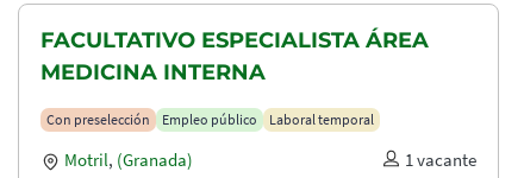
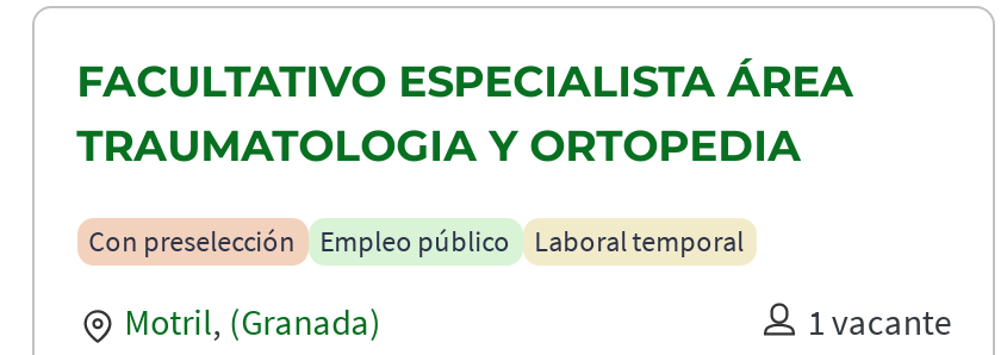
- MEDICINA INTERNA
+ TRAUMATOLOGIA Y ORTOPEDIA
